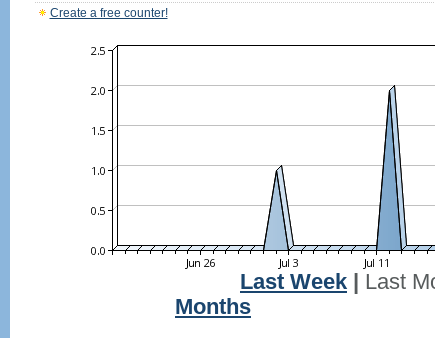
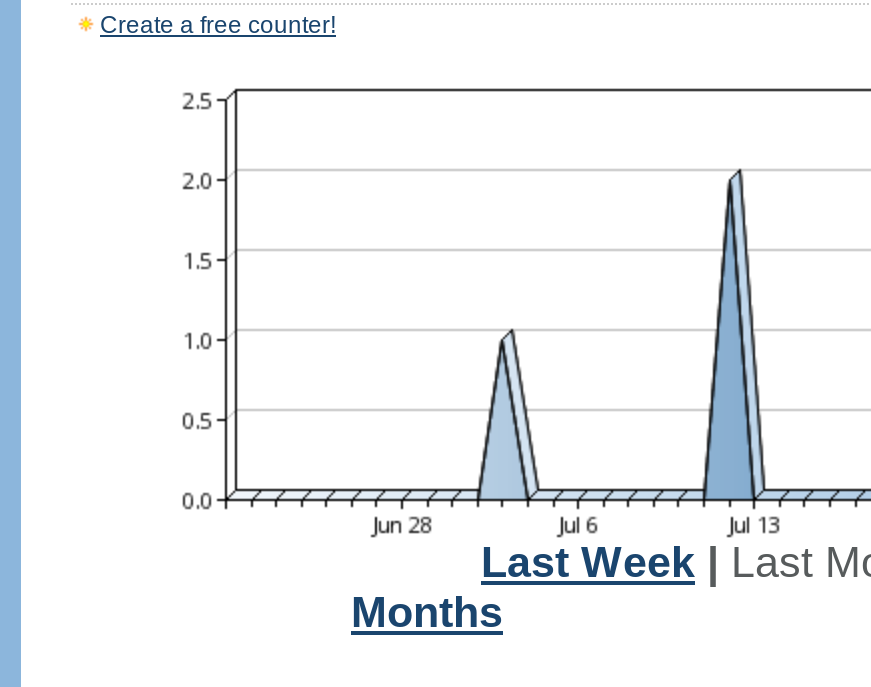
- [image]
+ [image]

- [image]
+ [image]
